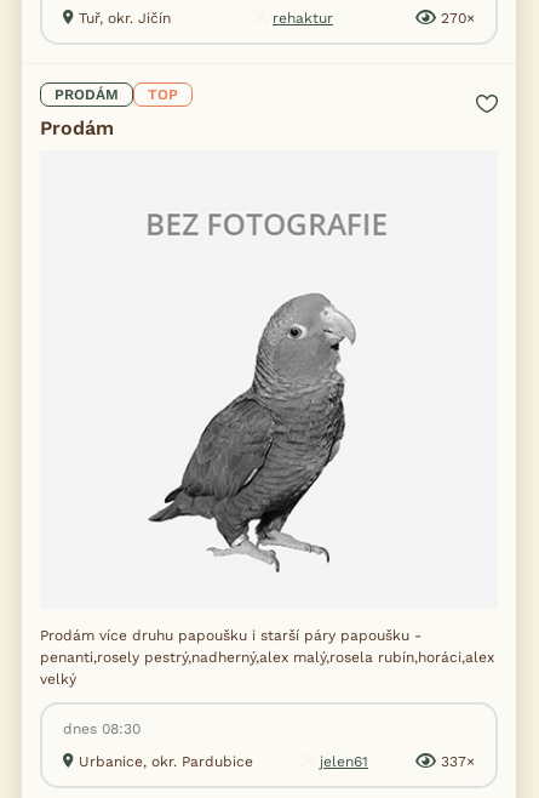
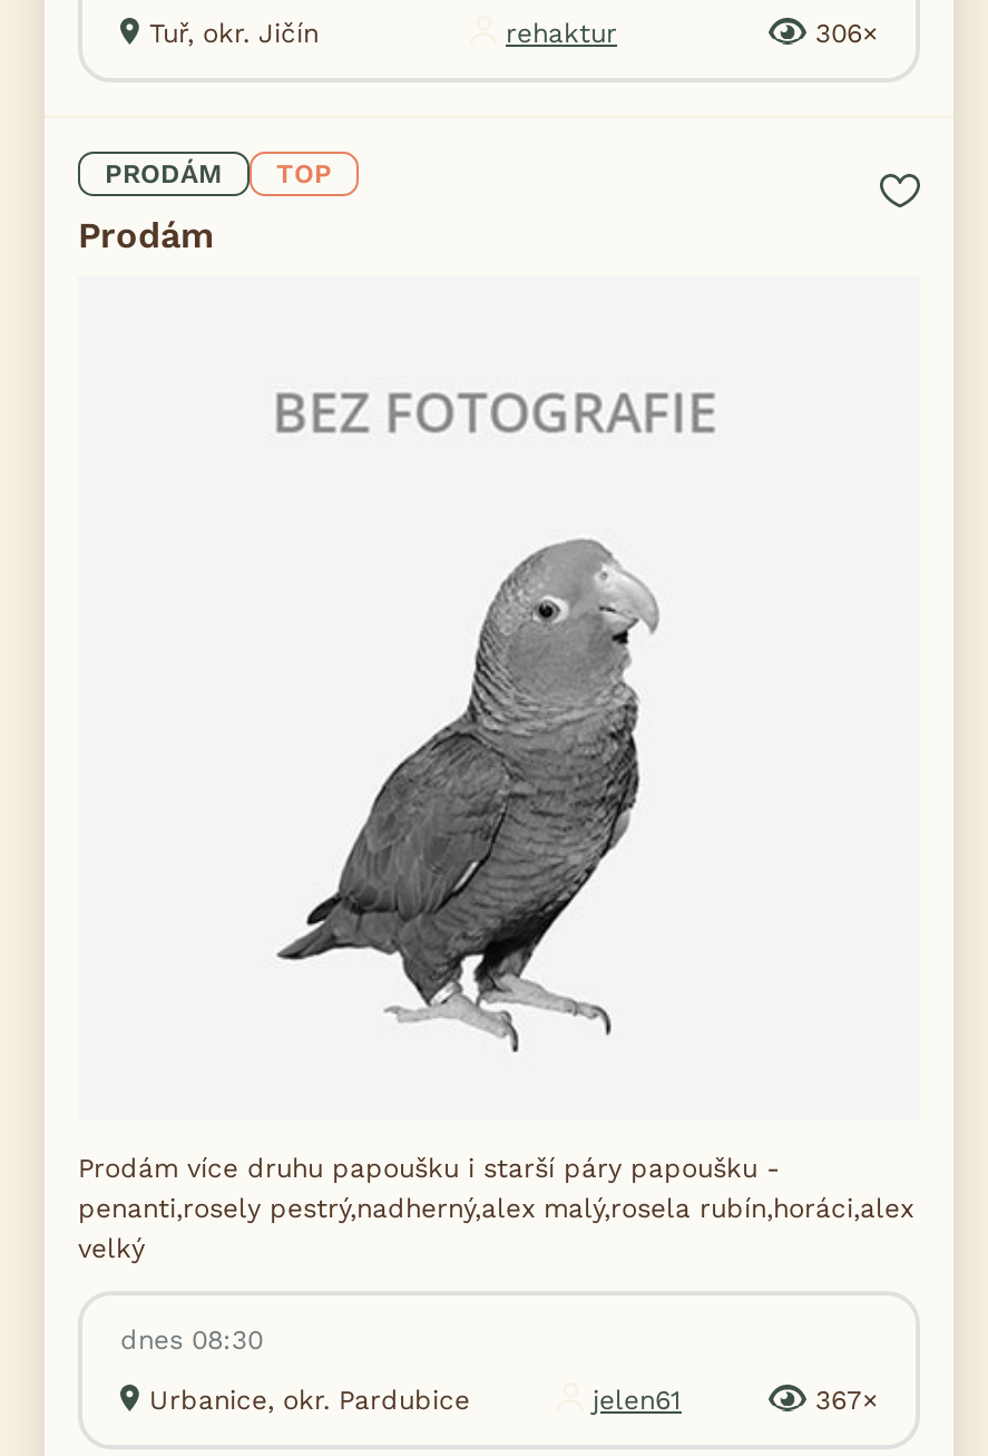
- 270×
+ 306×

- 337×
+ 367×
